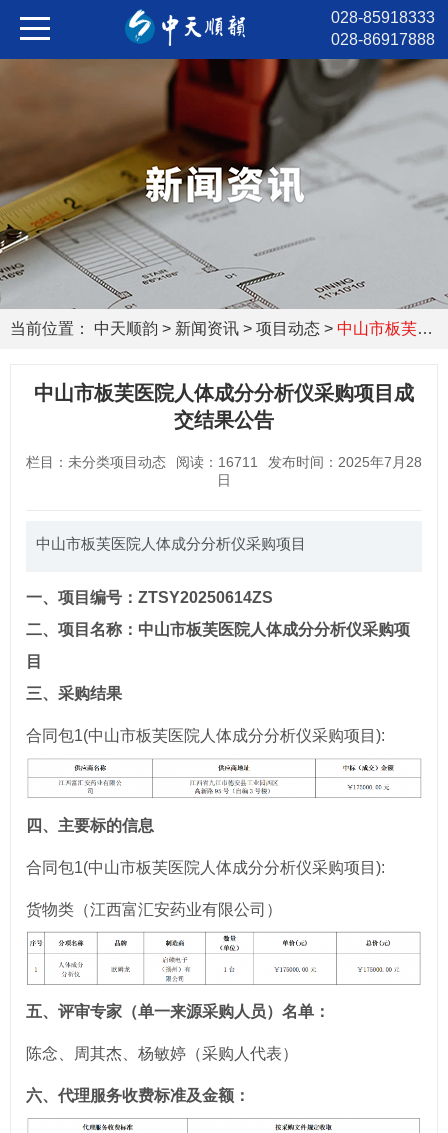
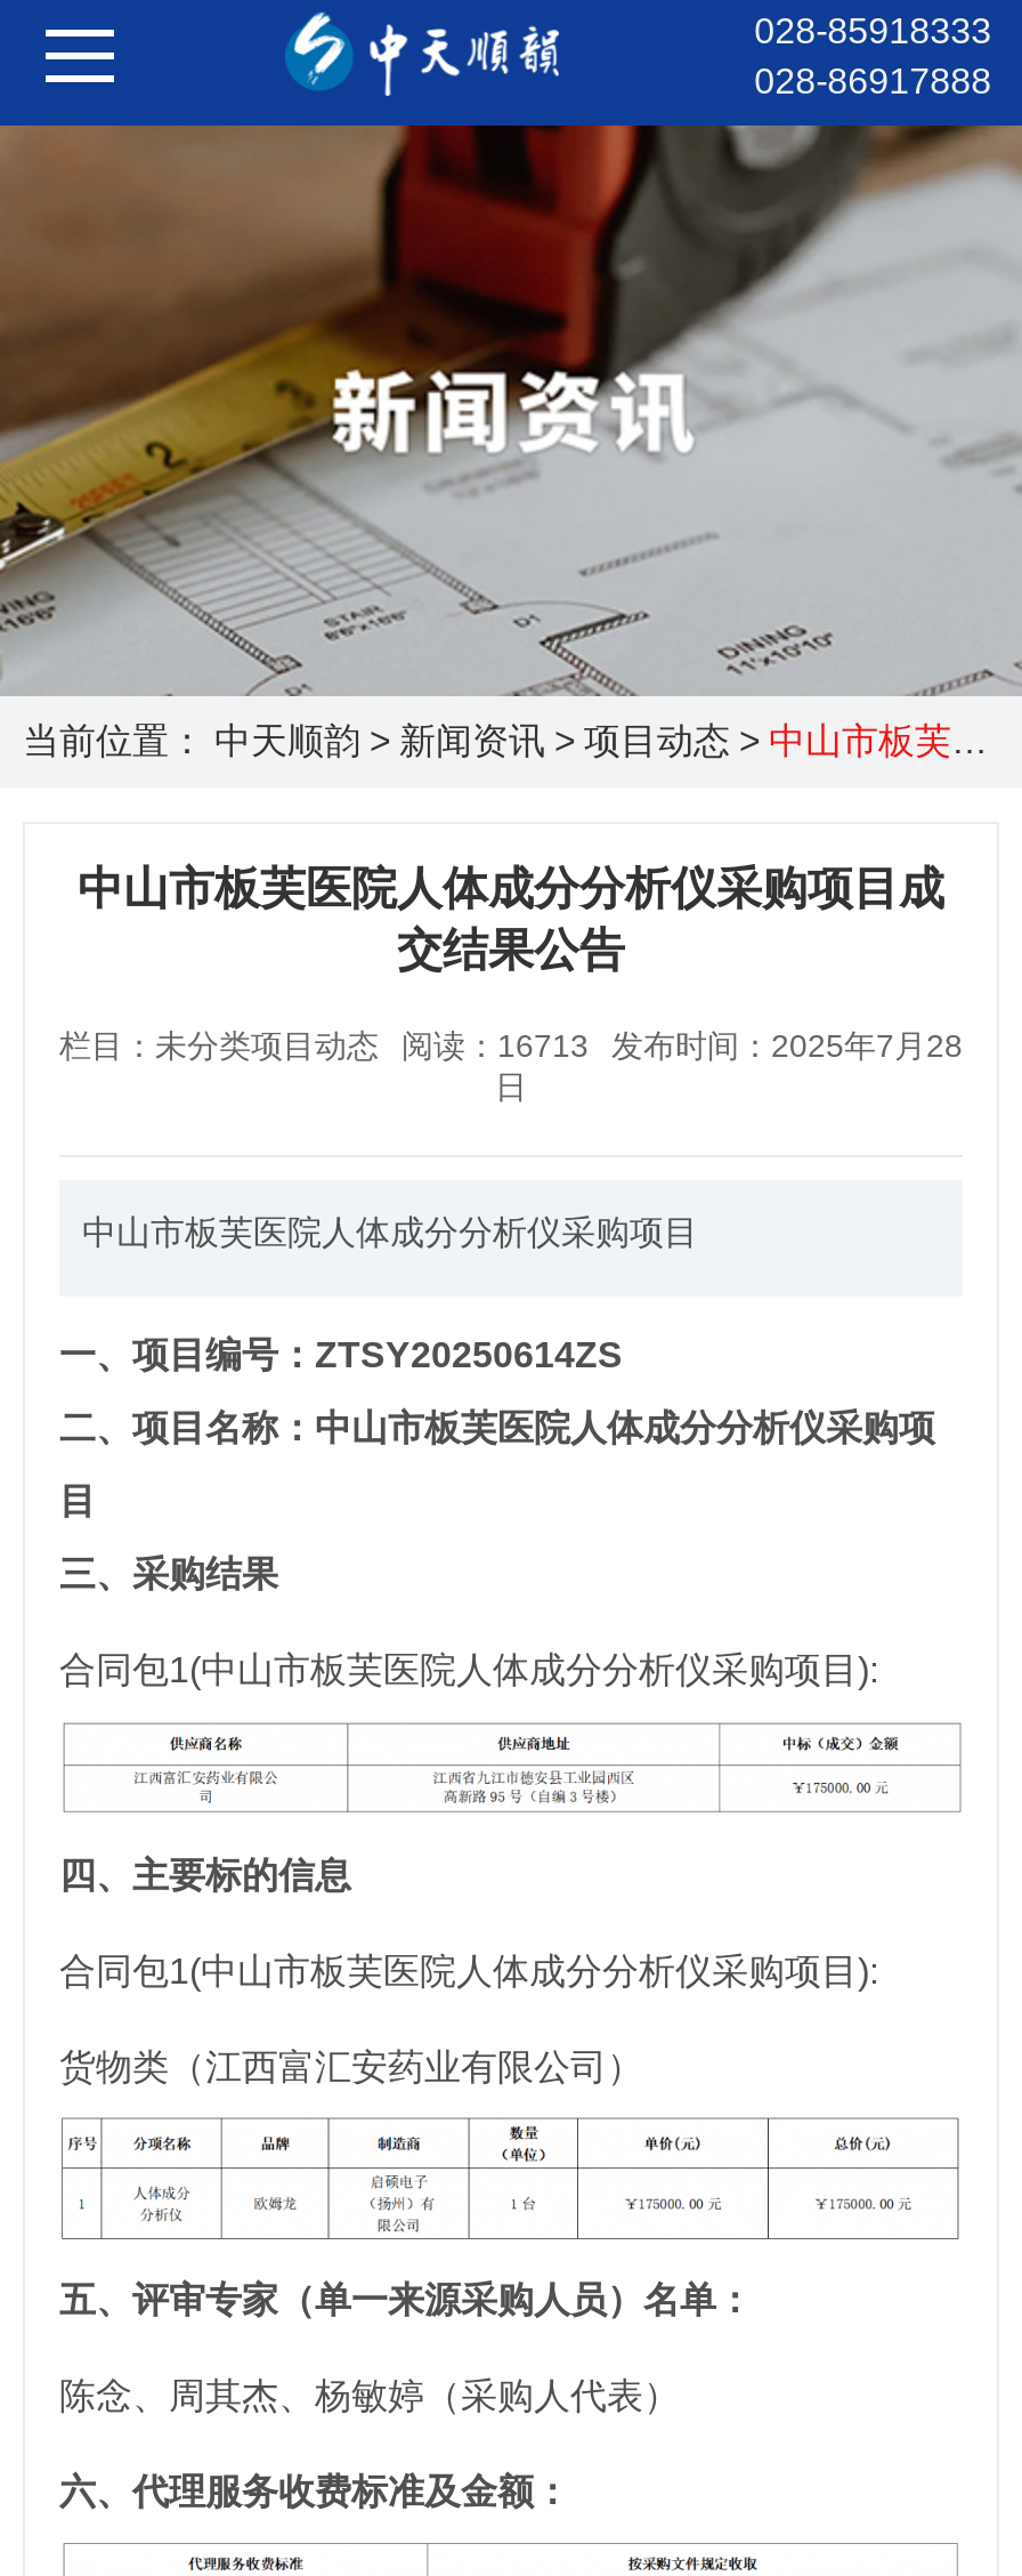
- 栏目：未分类项目动态 阅读：16711 发布时间：2025年7月28
+ 栏目：未分类项目动态 阅读：16713 发布时间：2025年7月28
